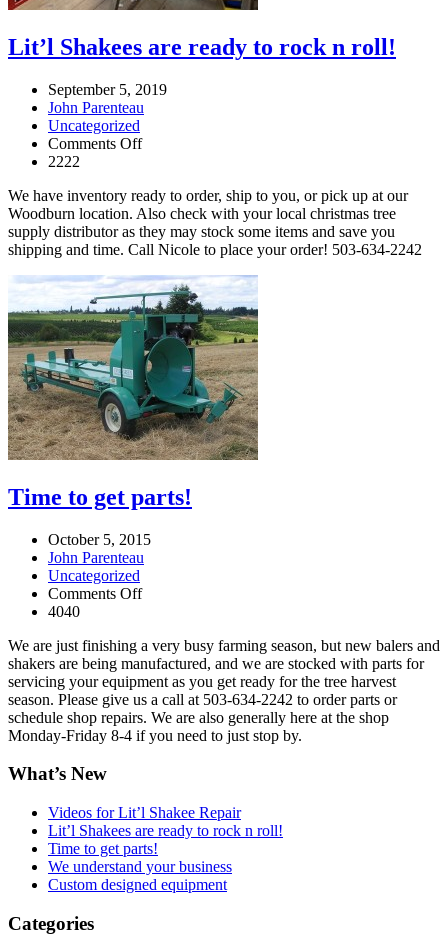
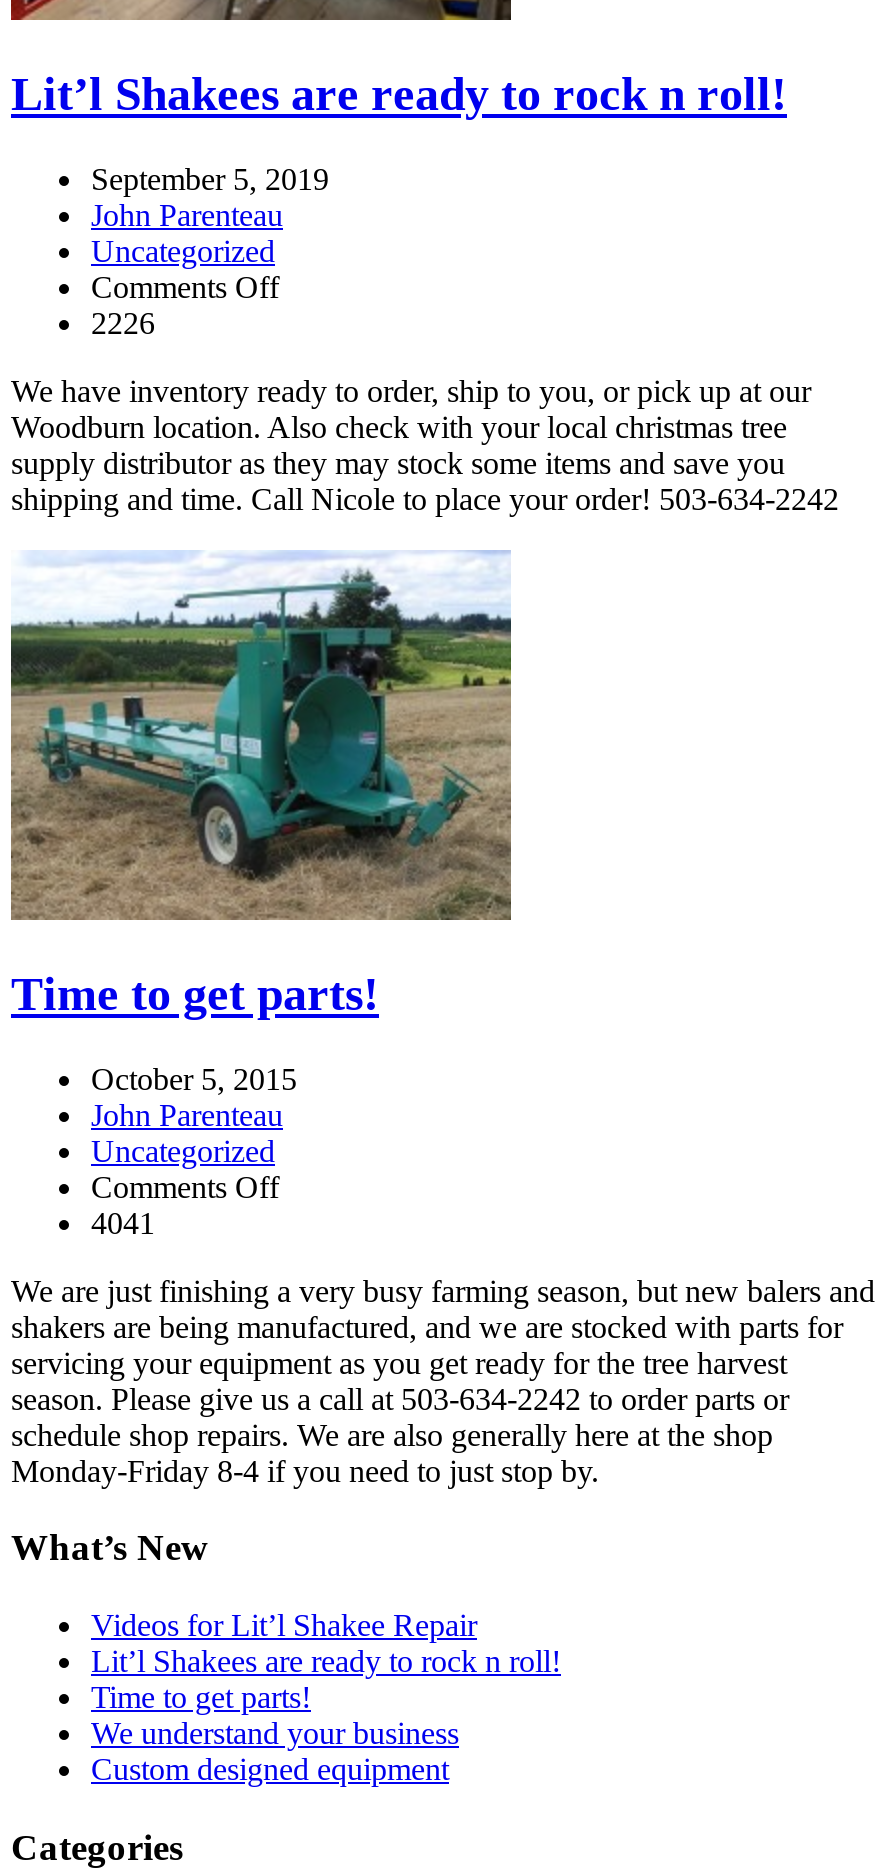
- 2222
+ 2226

- 4040
+ 4041
